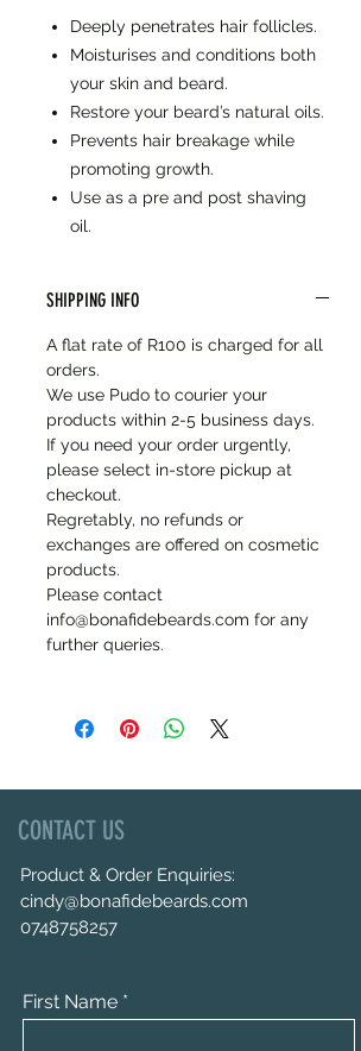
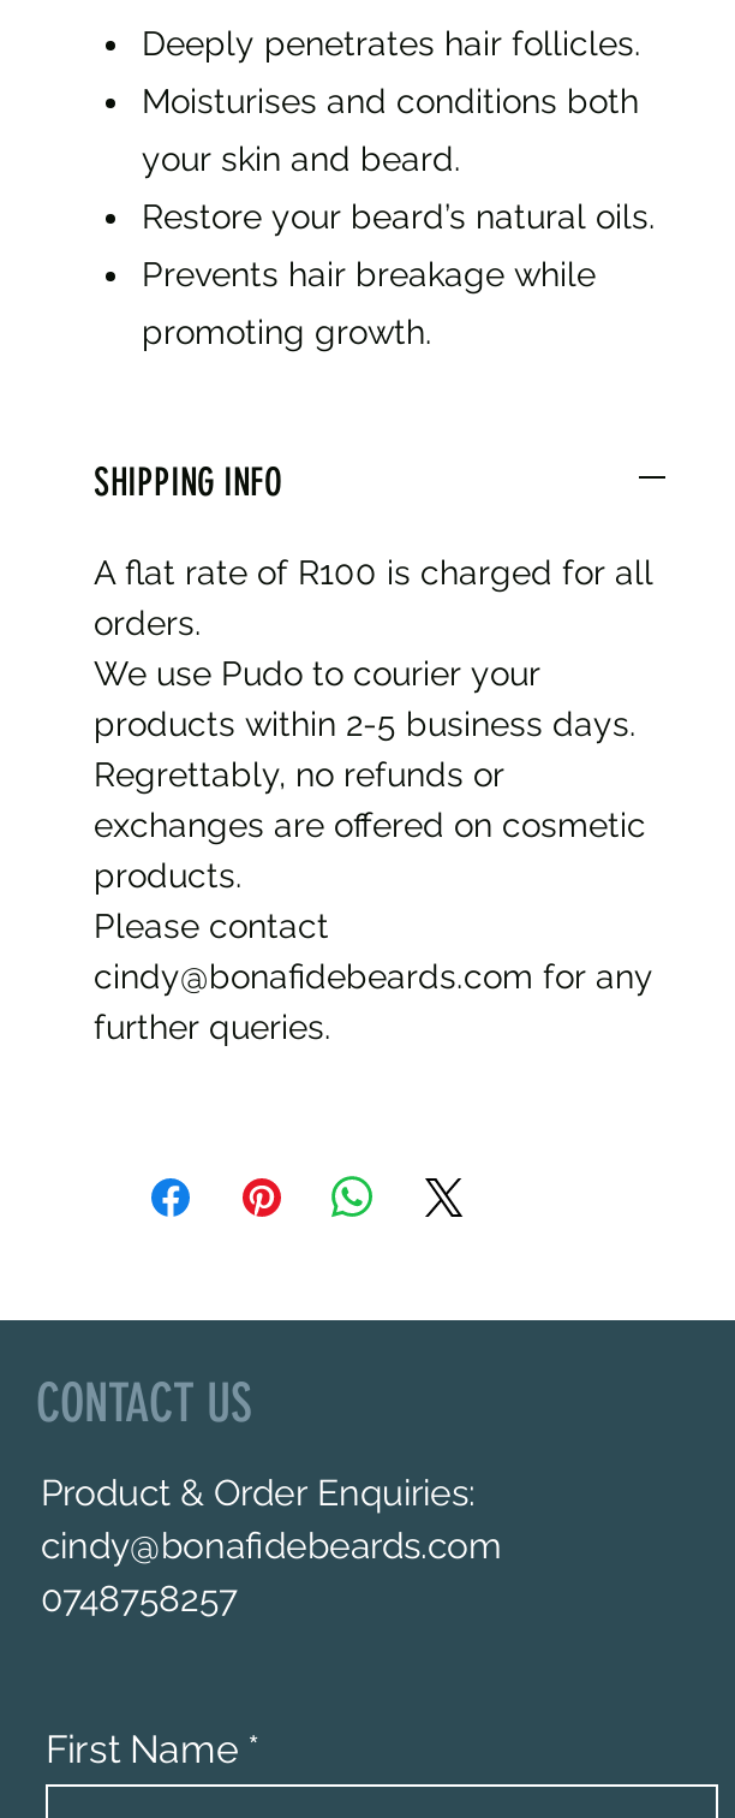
- Use as a pre and post shaving
- oil.

- If you need your order urgently,
- please select in-store pickup at
- checkout.
- Regretably, no refunds or
+ Regrettably, no refunds or

- info@bonafidebeards.com for any
+ cindy@bonafidebeards.com for any
